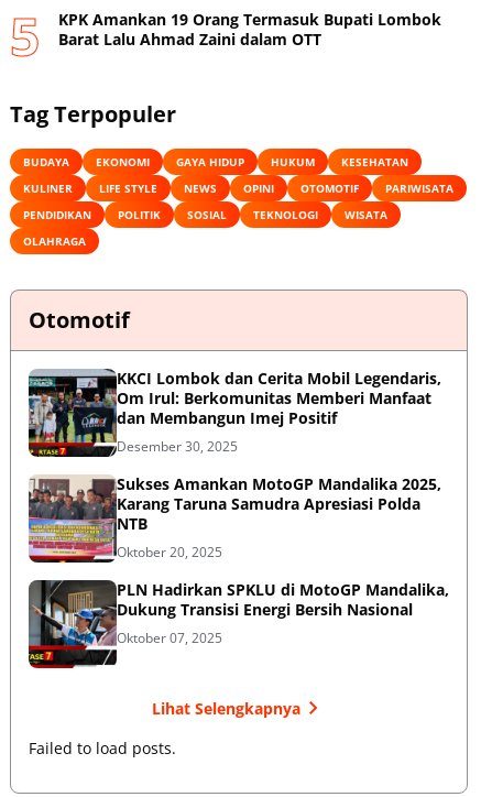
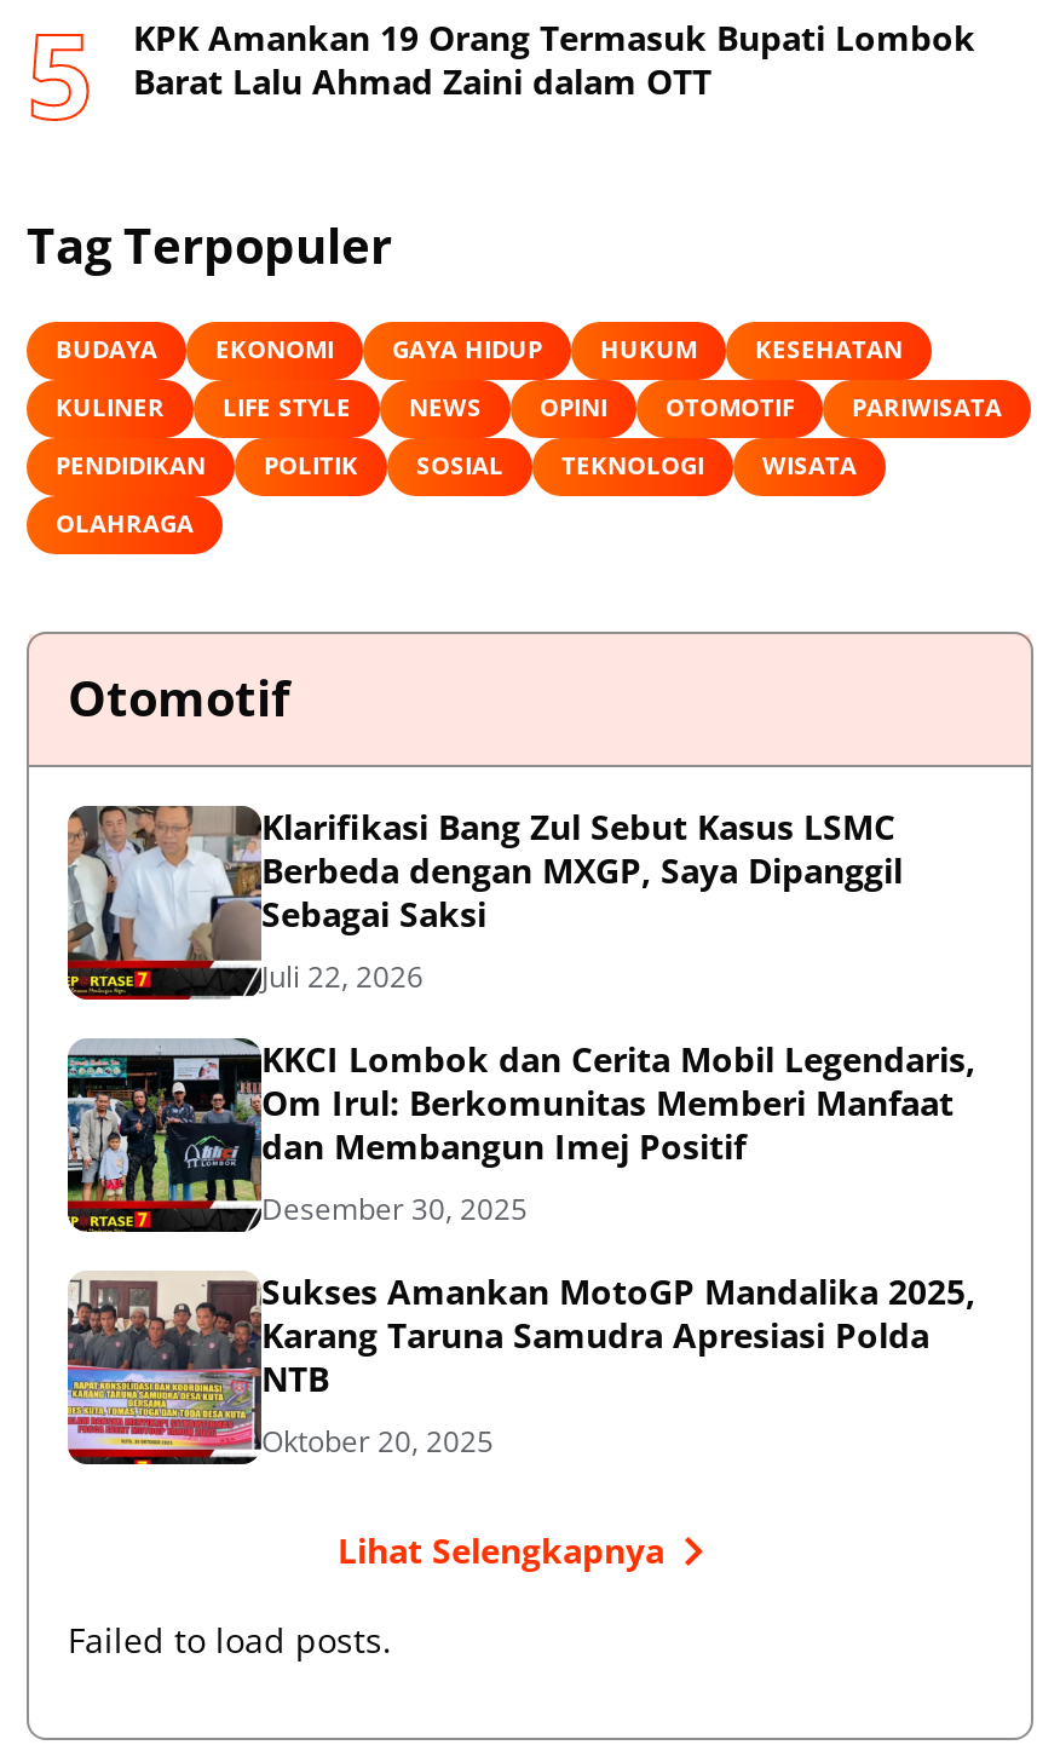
+ [image]
+ Klarifikasi Bang Zul Sebut Kasus LSMC
+ Berbeda dengan MXGP, Saya Dipanggil
+ Sebagai Saksi
+ Juli 22, 2026

moved down: [image] | KKCI Lombok dan Cerita Mobil Legendaris, | Om Irul: Berkomunitas Memberi Manfaat | ... | NTB | Oktober 20, 2025

- [image]
- PLN Hadirkan SPKLU di MotoGP Mandalika,
- Dukung Transisi Energi Bersih Nasional
- Oktober 07, 2025
